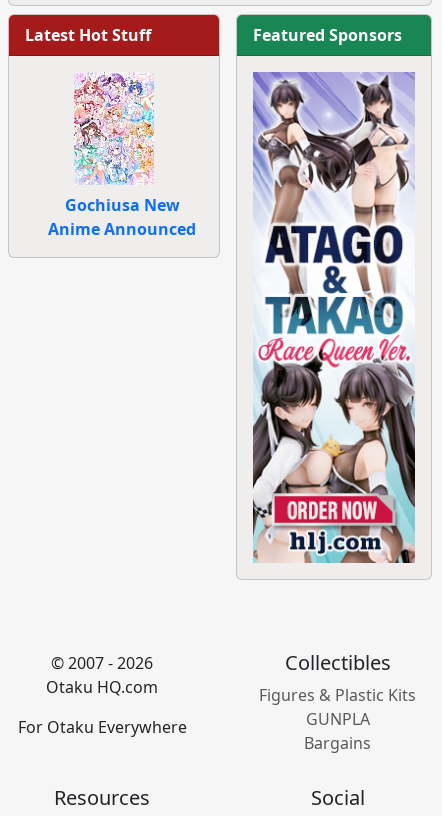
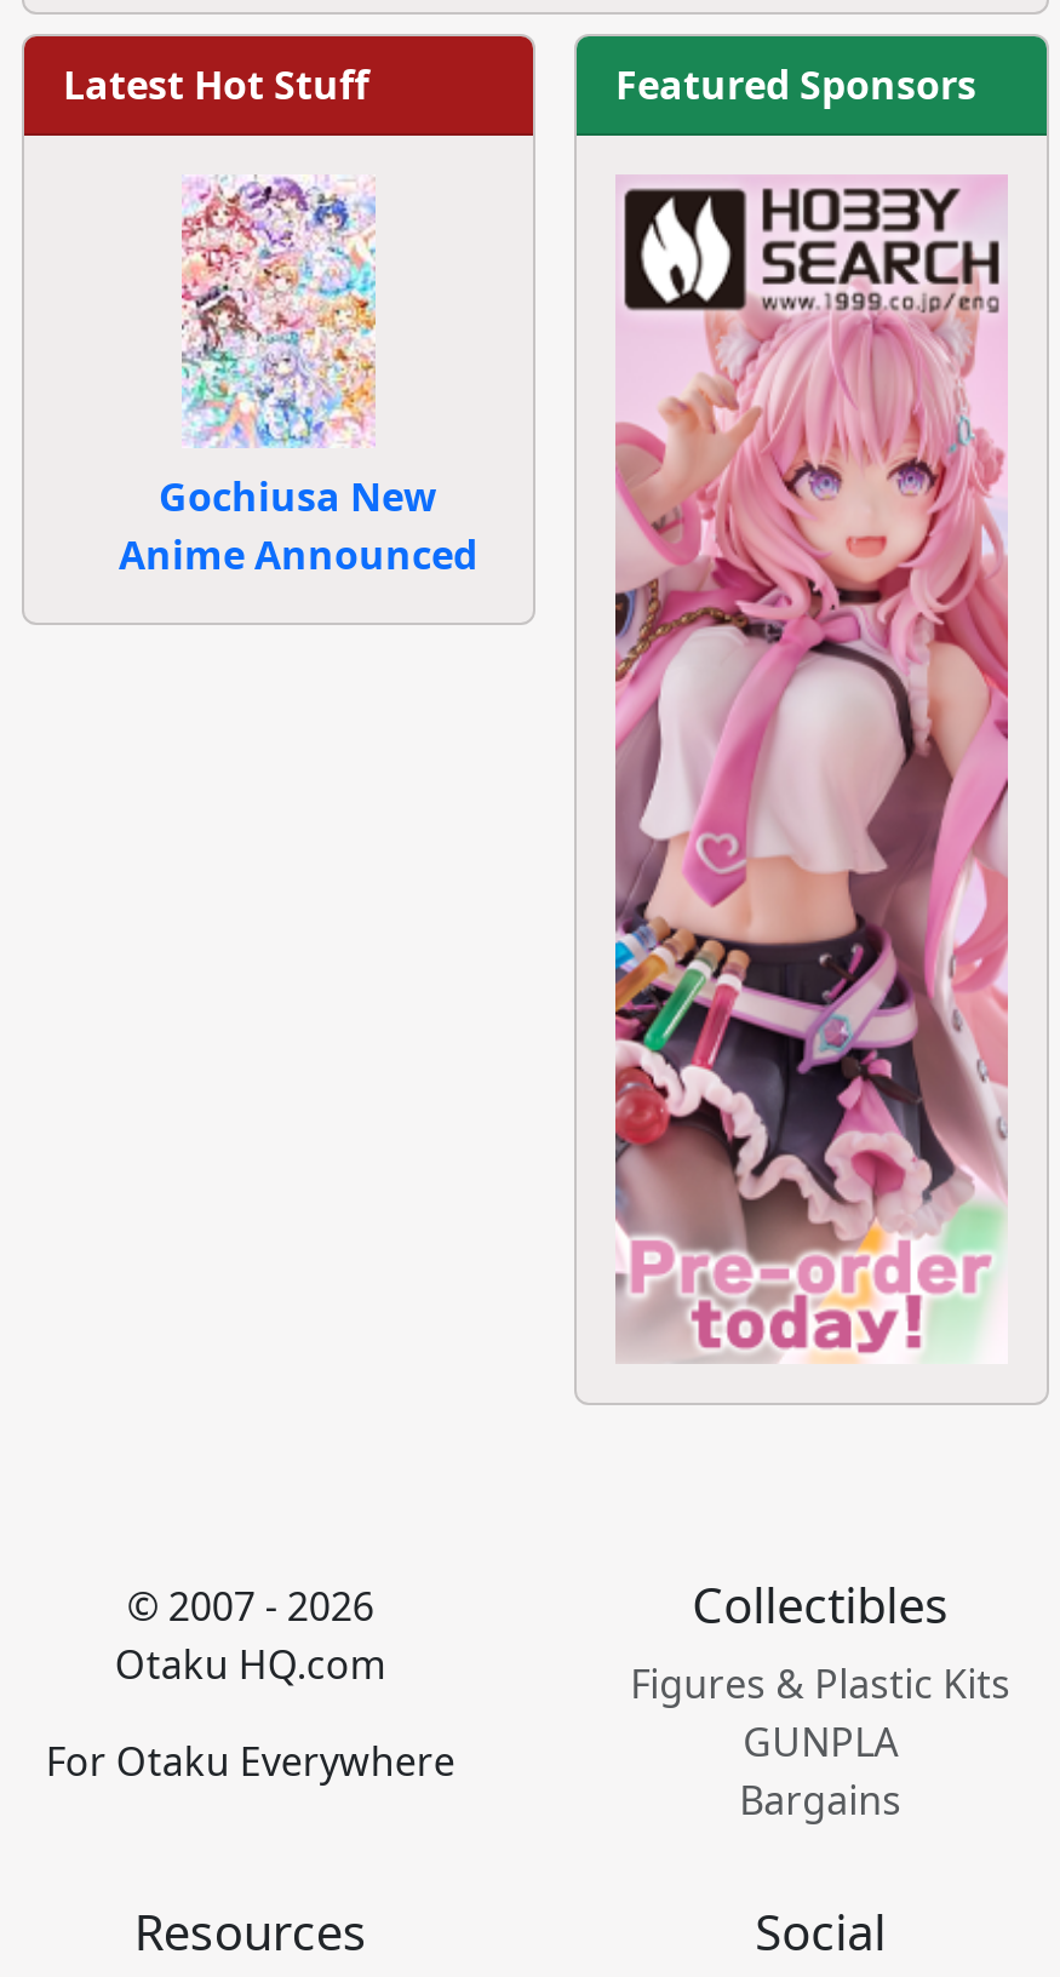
- [image]
+ [image]
